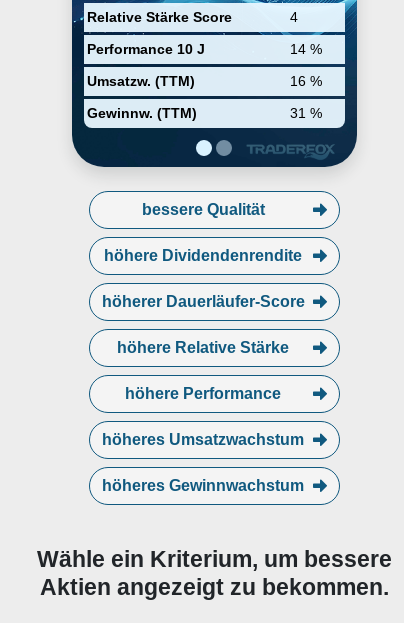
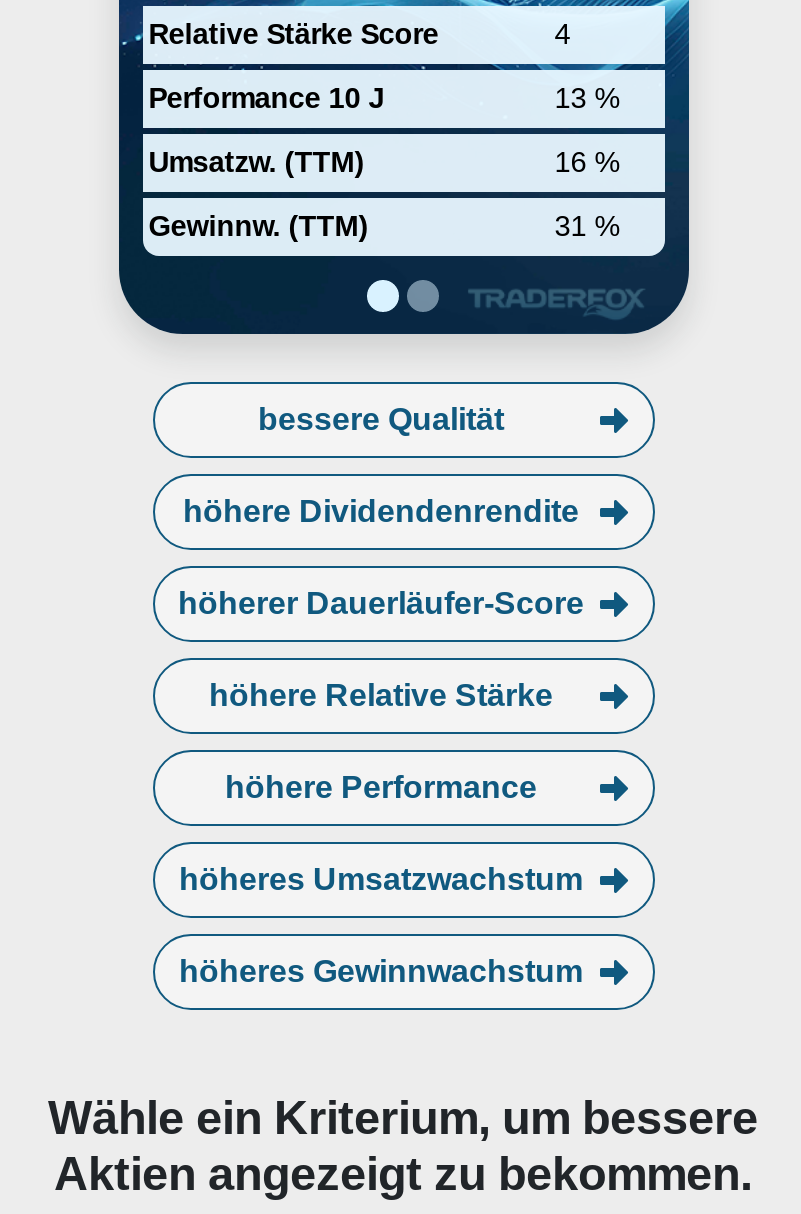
- 14 %
+ 13 %
